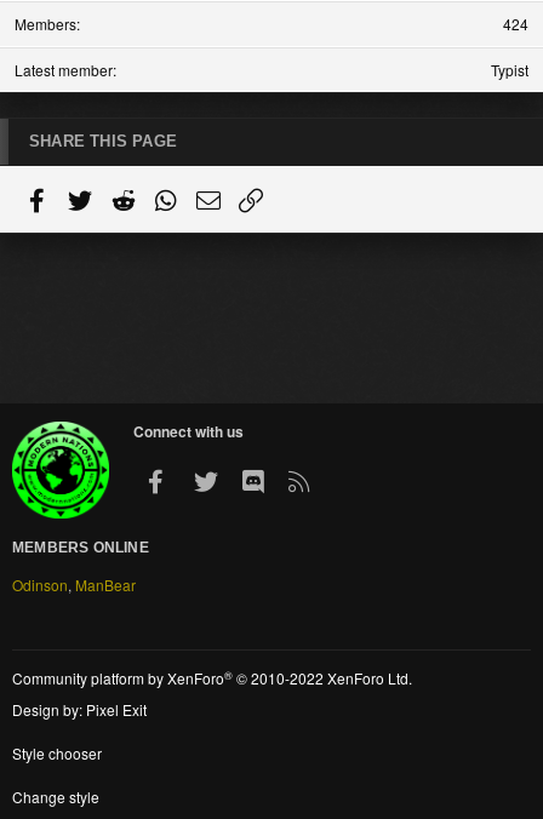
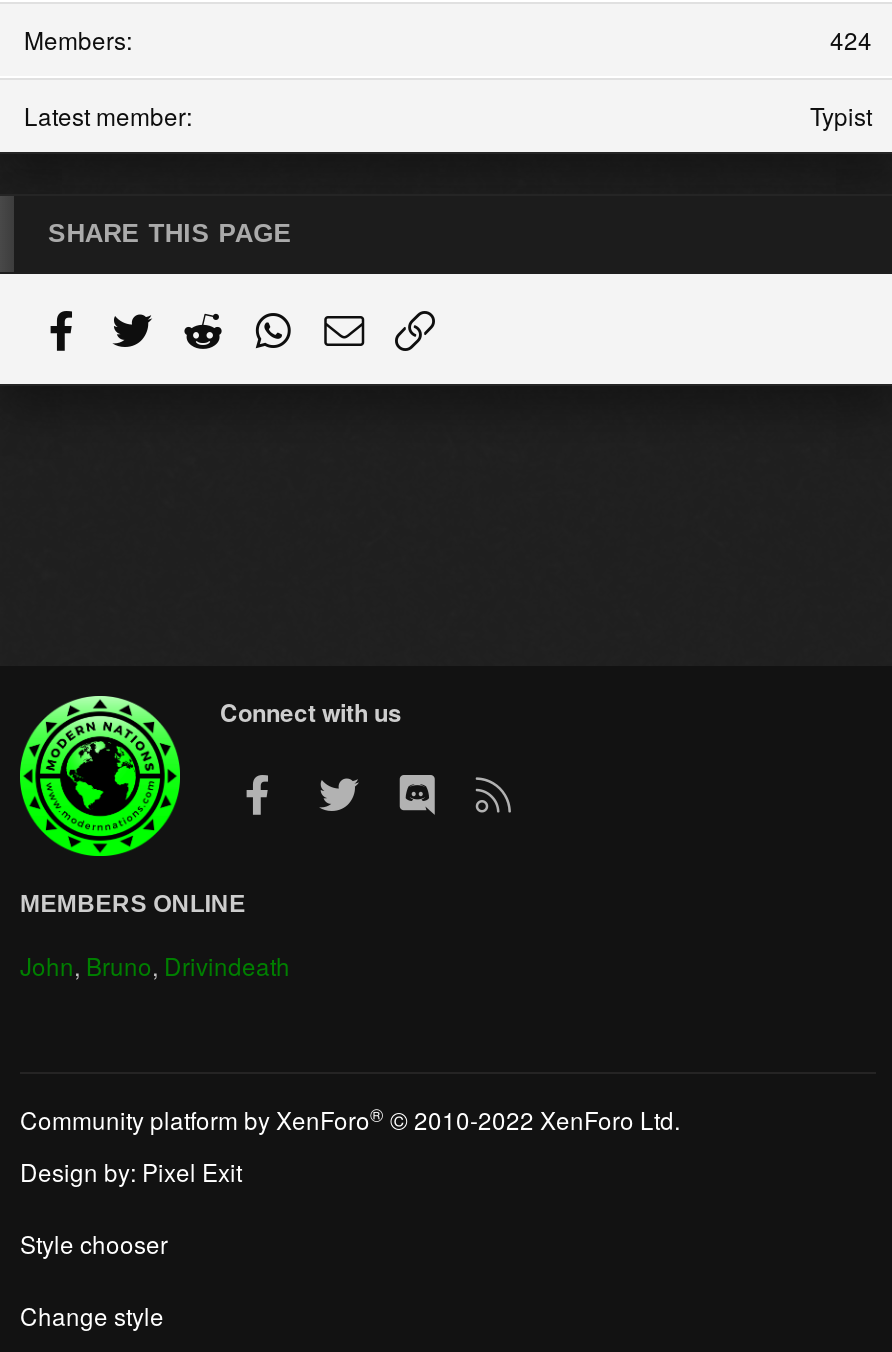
- Odinson ManBear
+ John Bruno Drivindeath
